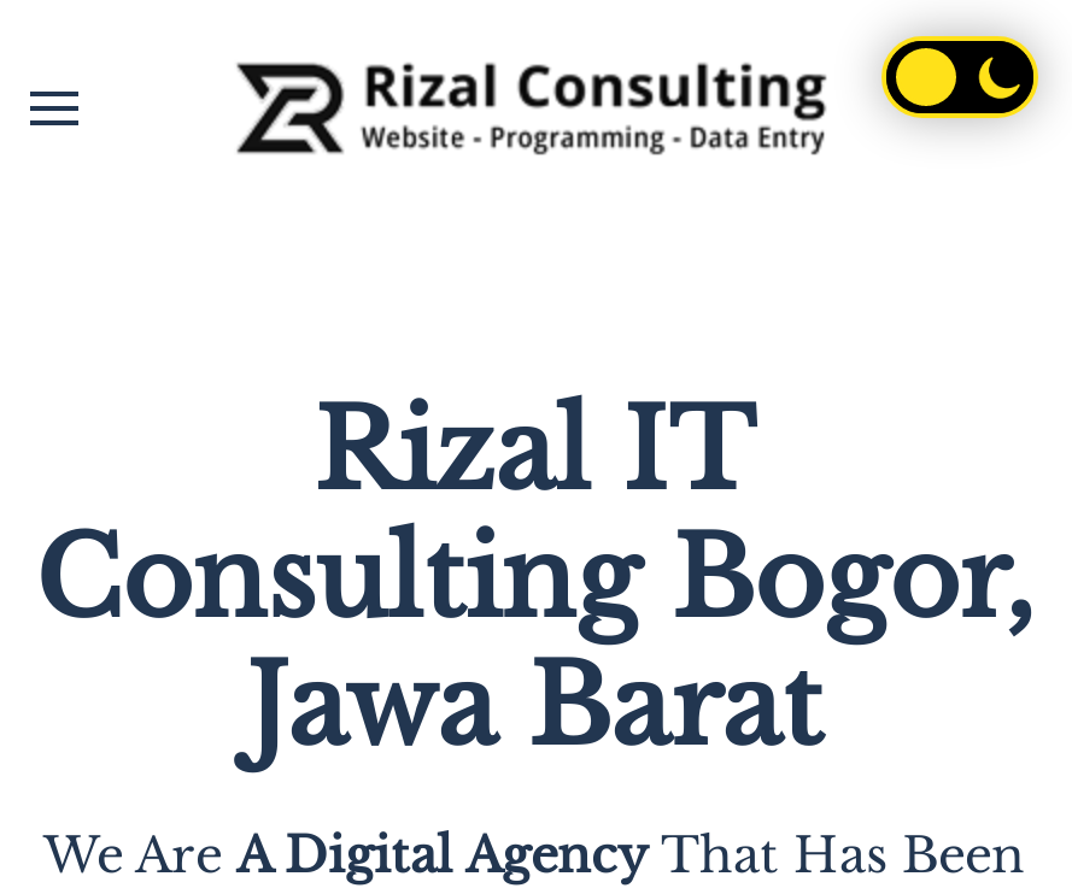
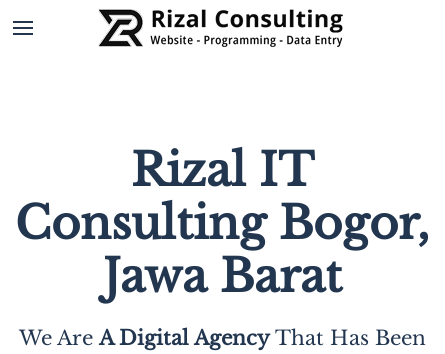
- [image]
